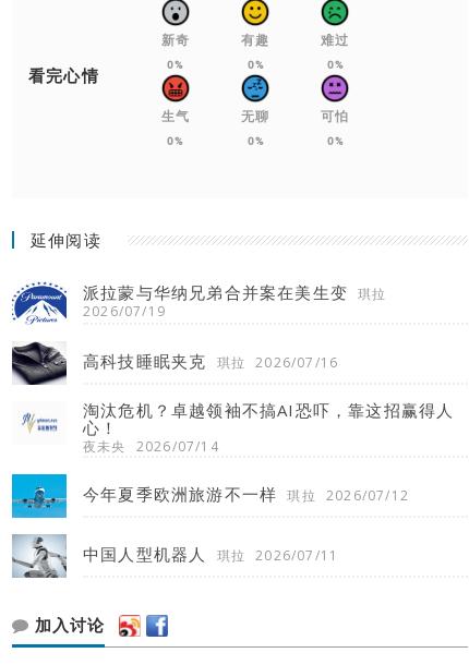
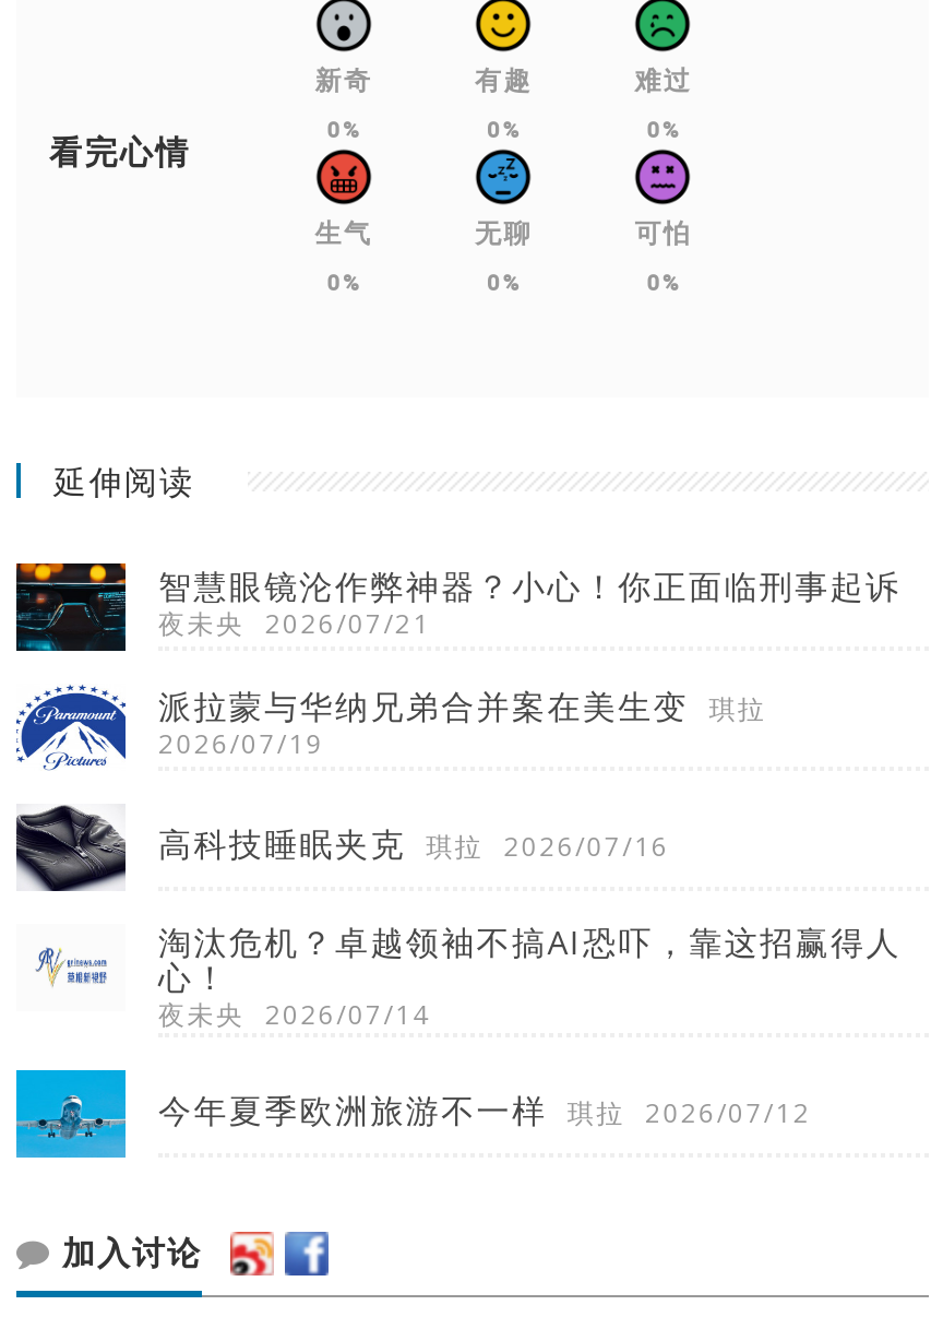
+ [image]
+ 智慧眼镜沦作弊神器？小心！你正面临刑事起诉
+ 夜未央 2026/07/21

moved down: [image] | 派拉蒙与华纳兄弟合并案在美生变 琪拉 | 2026/07/19 | 高科技睡眠夹克 琪拉 2026/07/16 | 淘汰危机？卓越领袖不搞AI恐吓，靠这招赢得人 | 夜未央 2026/07/14 | 今年夏季欧洲旅游不一样 琪拉 2026/07/12

- [image]
- 中国人型机器人 琪拉 2026/07/11
